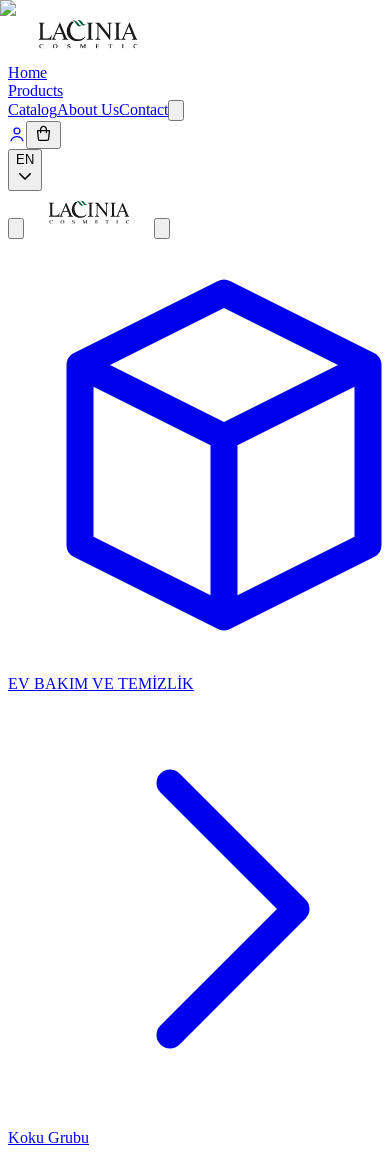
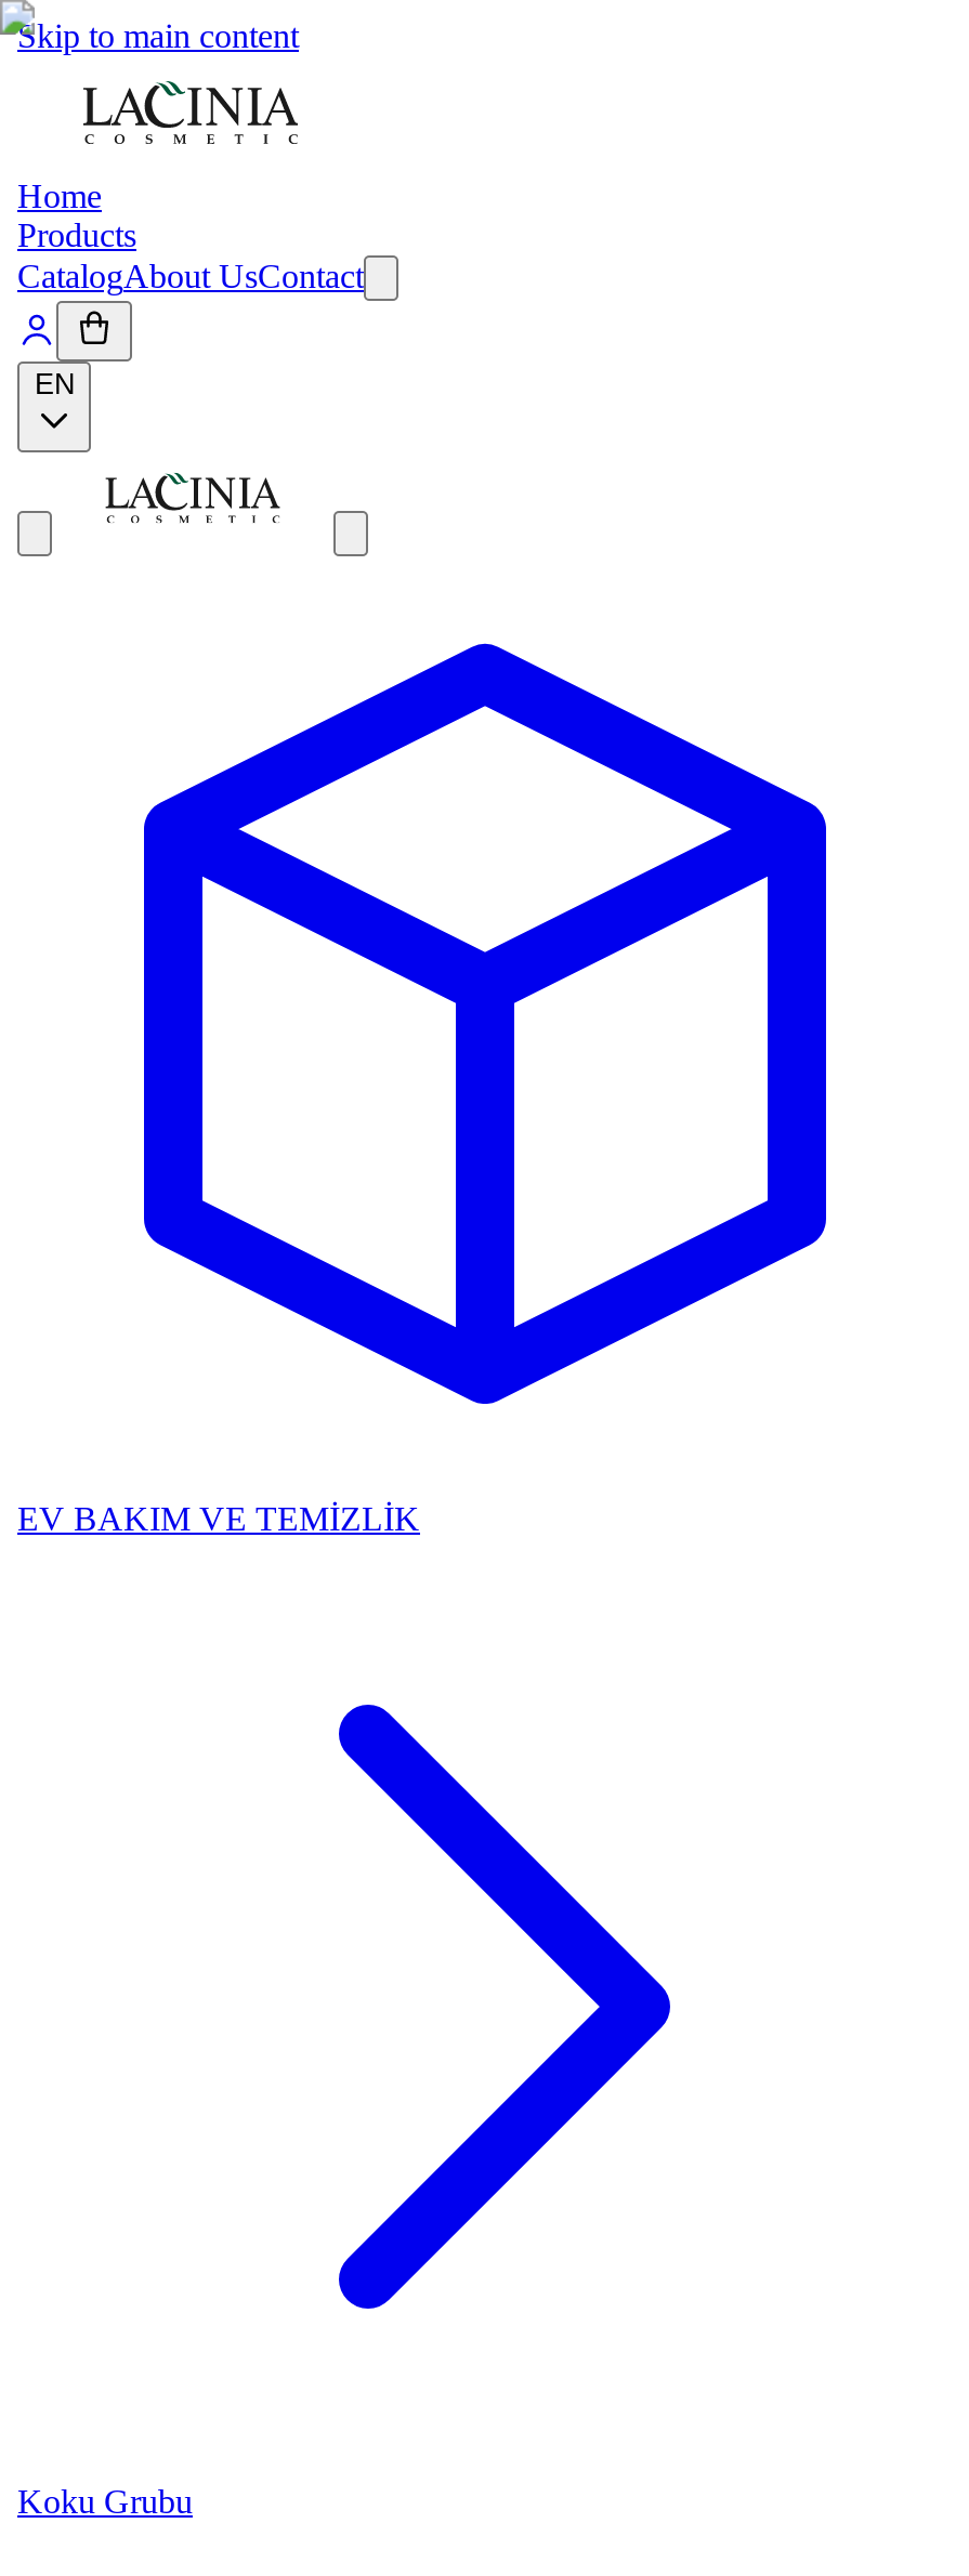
+ Skip to main content
